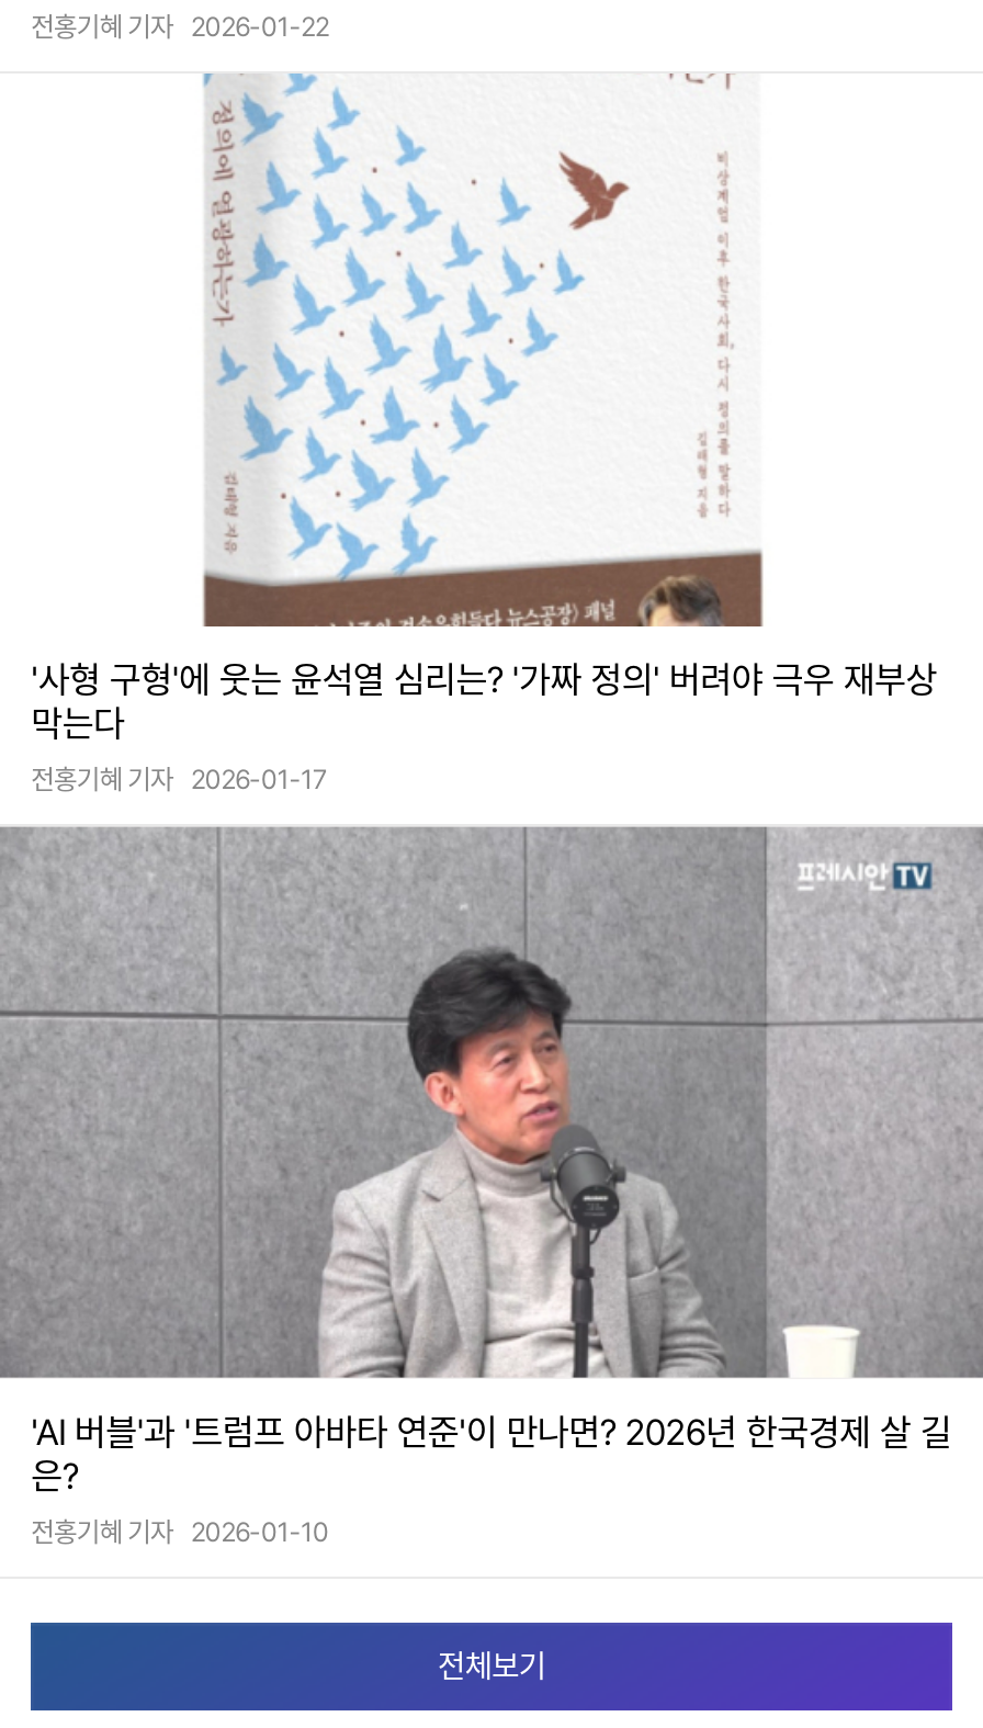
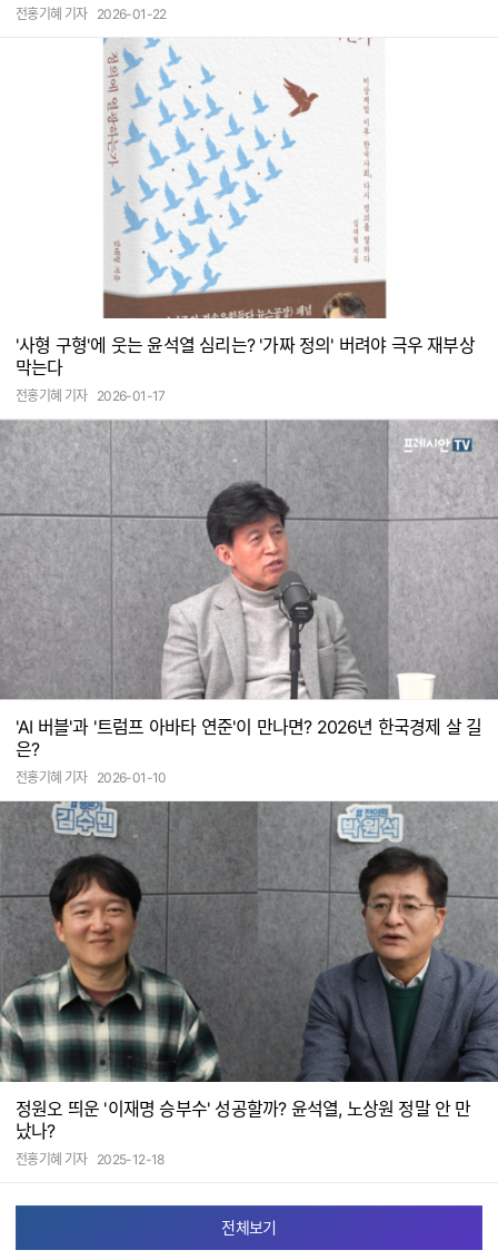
+ [image]
+ 정원오 띄운 '이재명 승부수' 성공할까? 윤석열, 노상원 정말 안 만
+ 났나?
+ 전홍기혜 기자 2025-12-18
